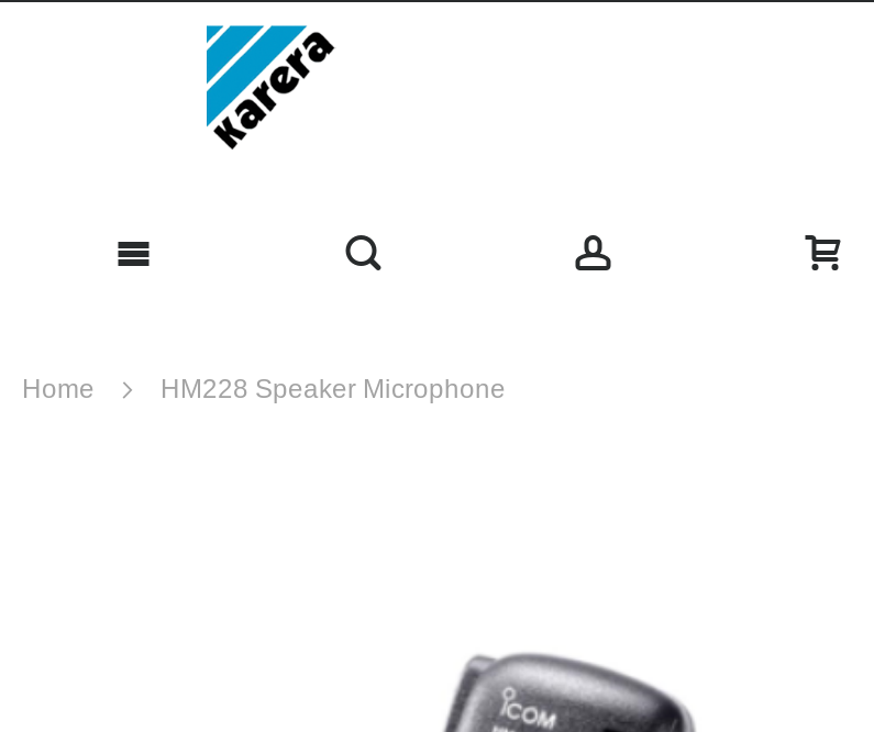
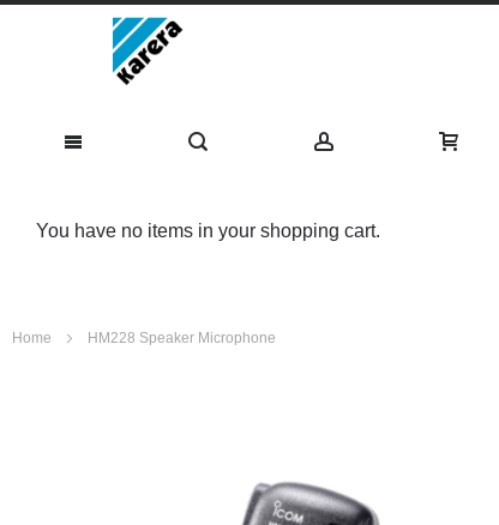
+ You have no items in your shopping cart.
